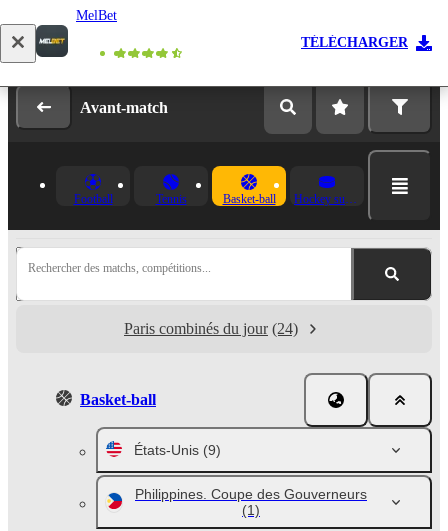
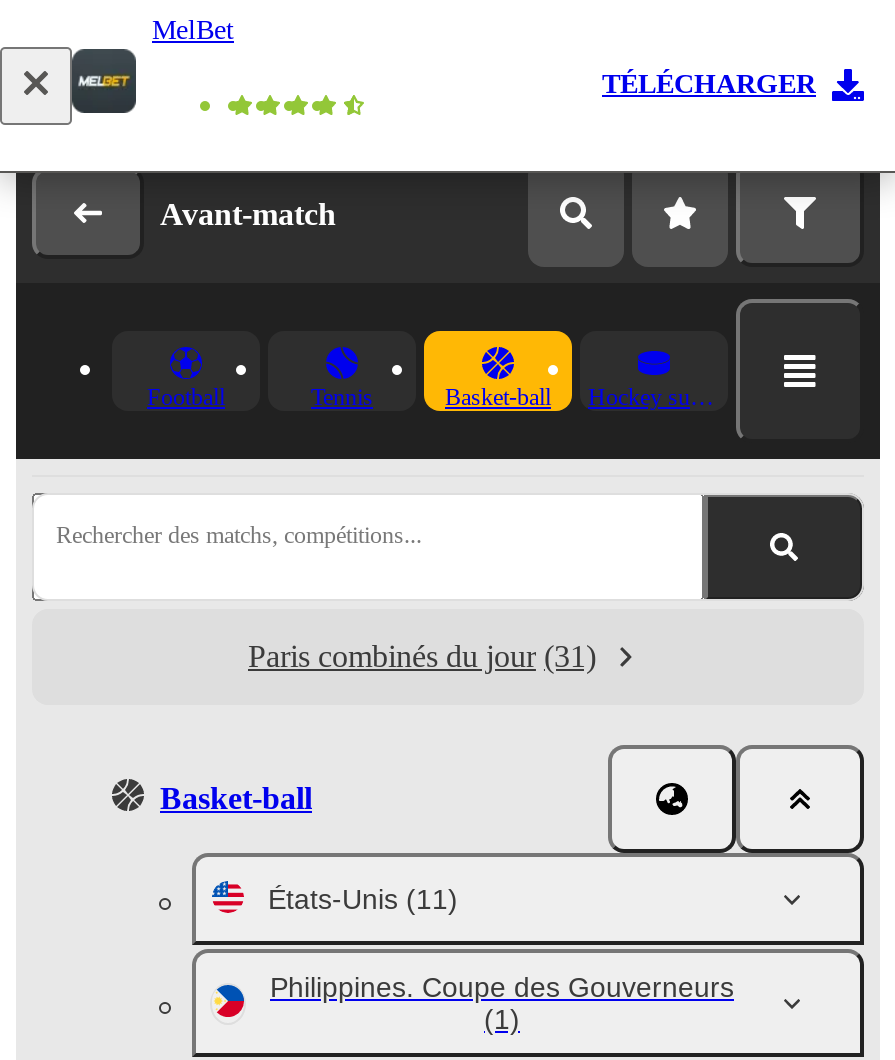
- Paris combinés du jour (24)
+ Paris combinés du jour (31)

- États-Unis (9)
+ États-Unis (11)
